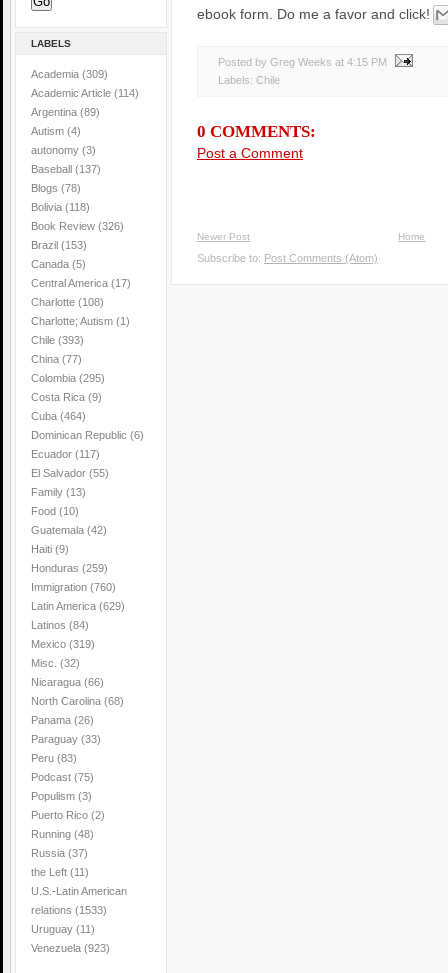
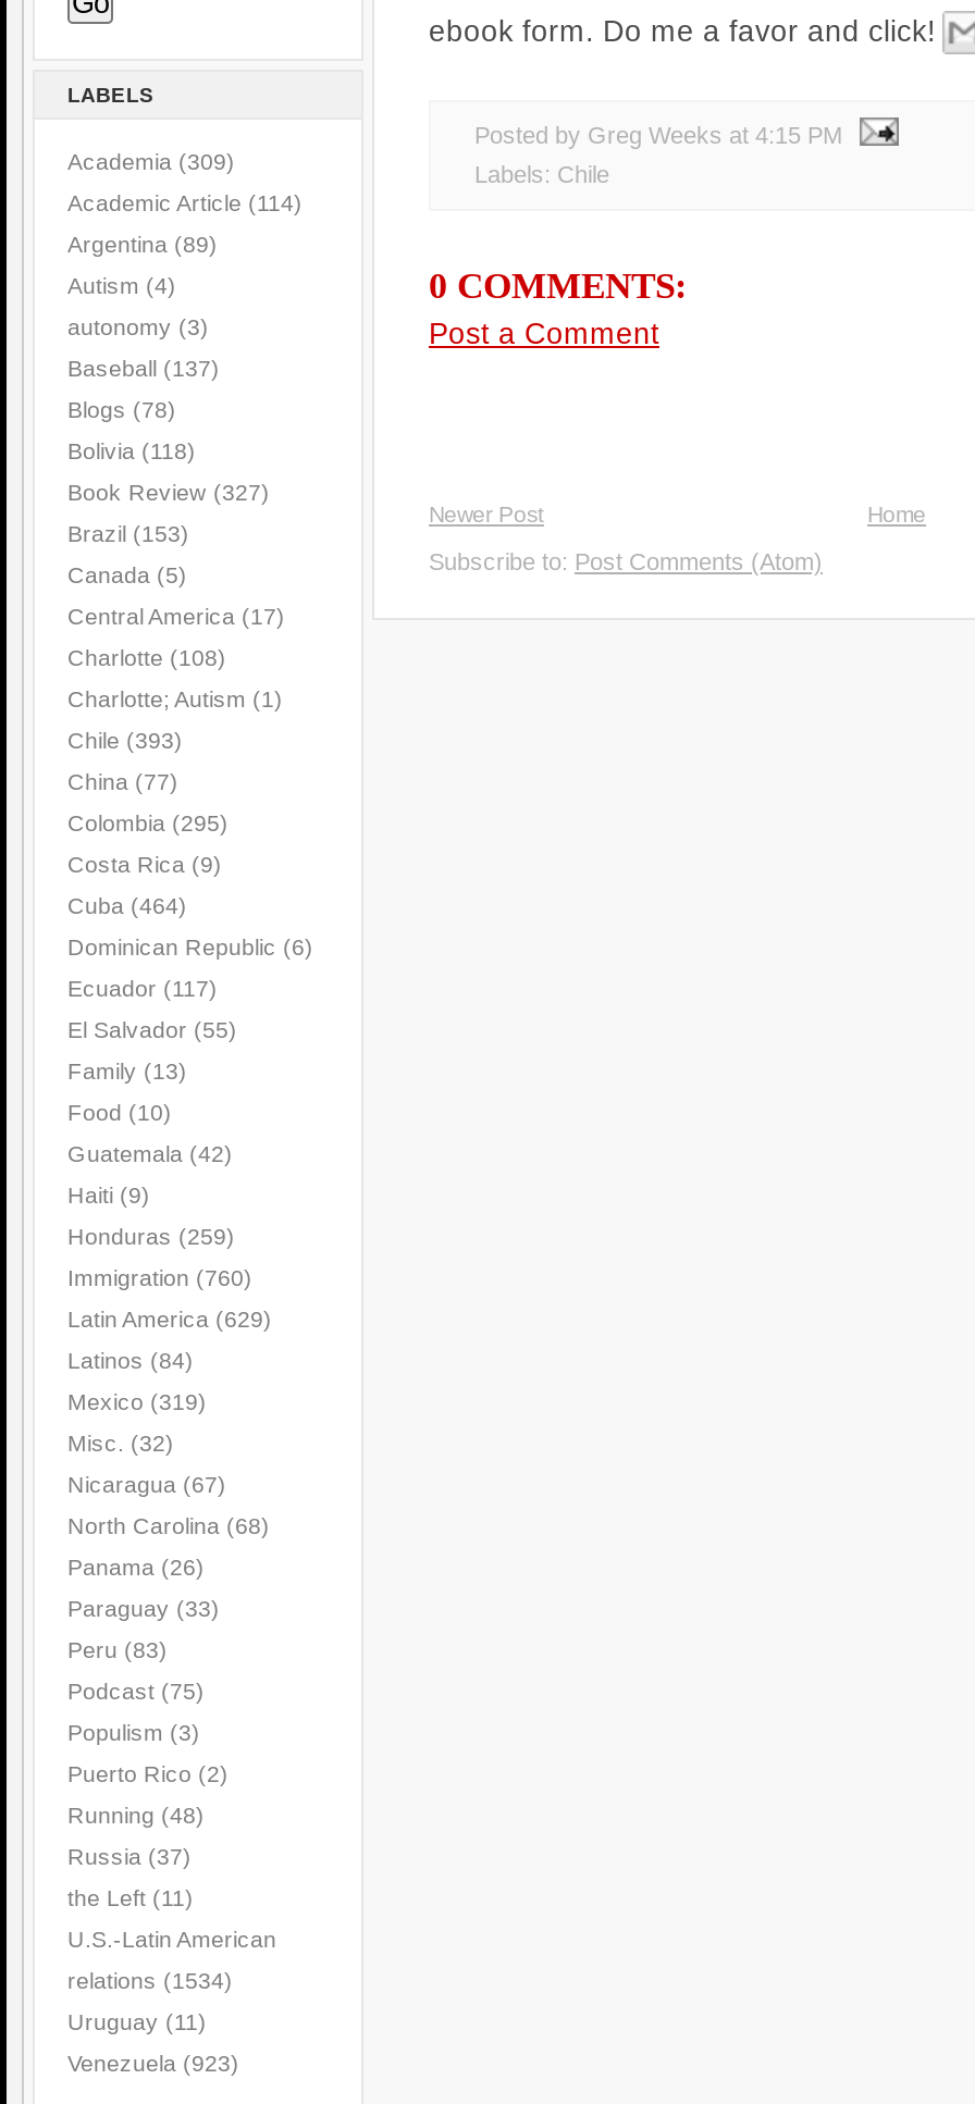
- Book Review (326)
+ Book Review (327)

- Nicaragua (66)
+ Nicaragua (67)

- relations (1533)
+ relations (1534)
